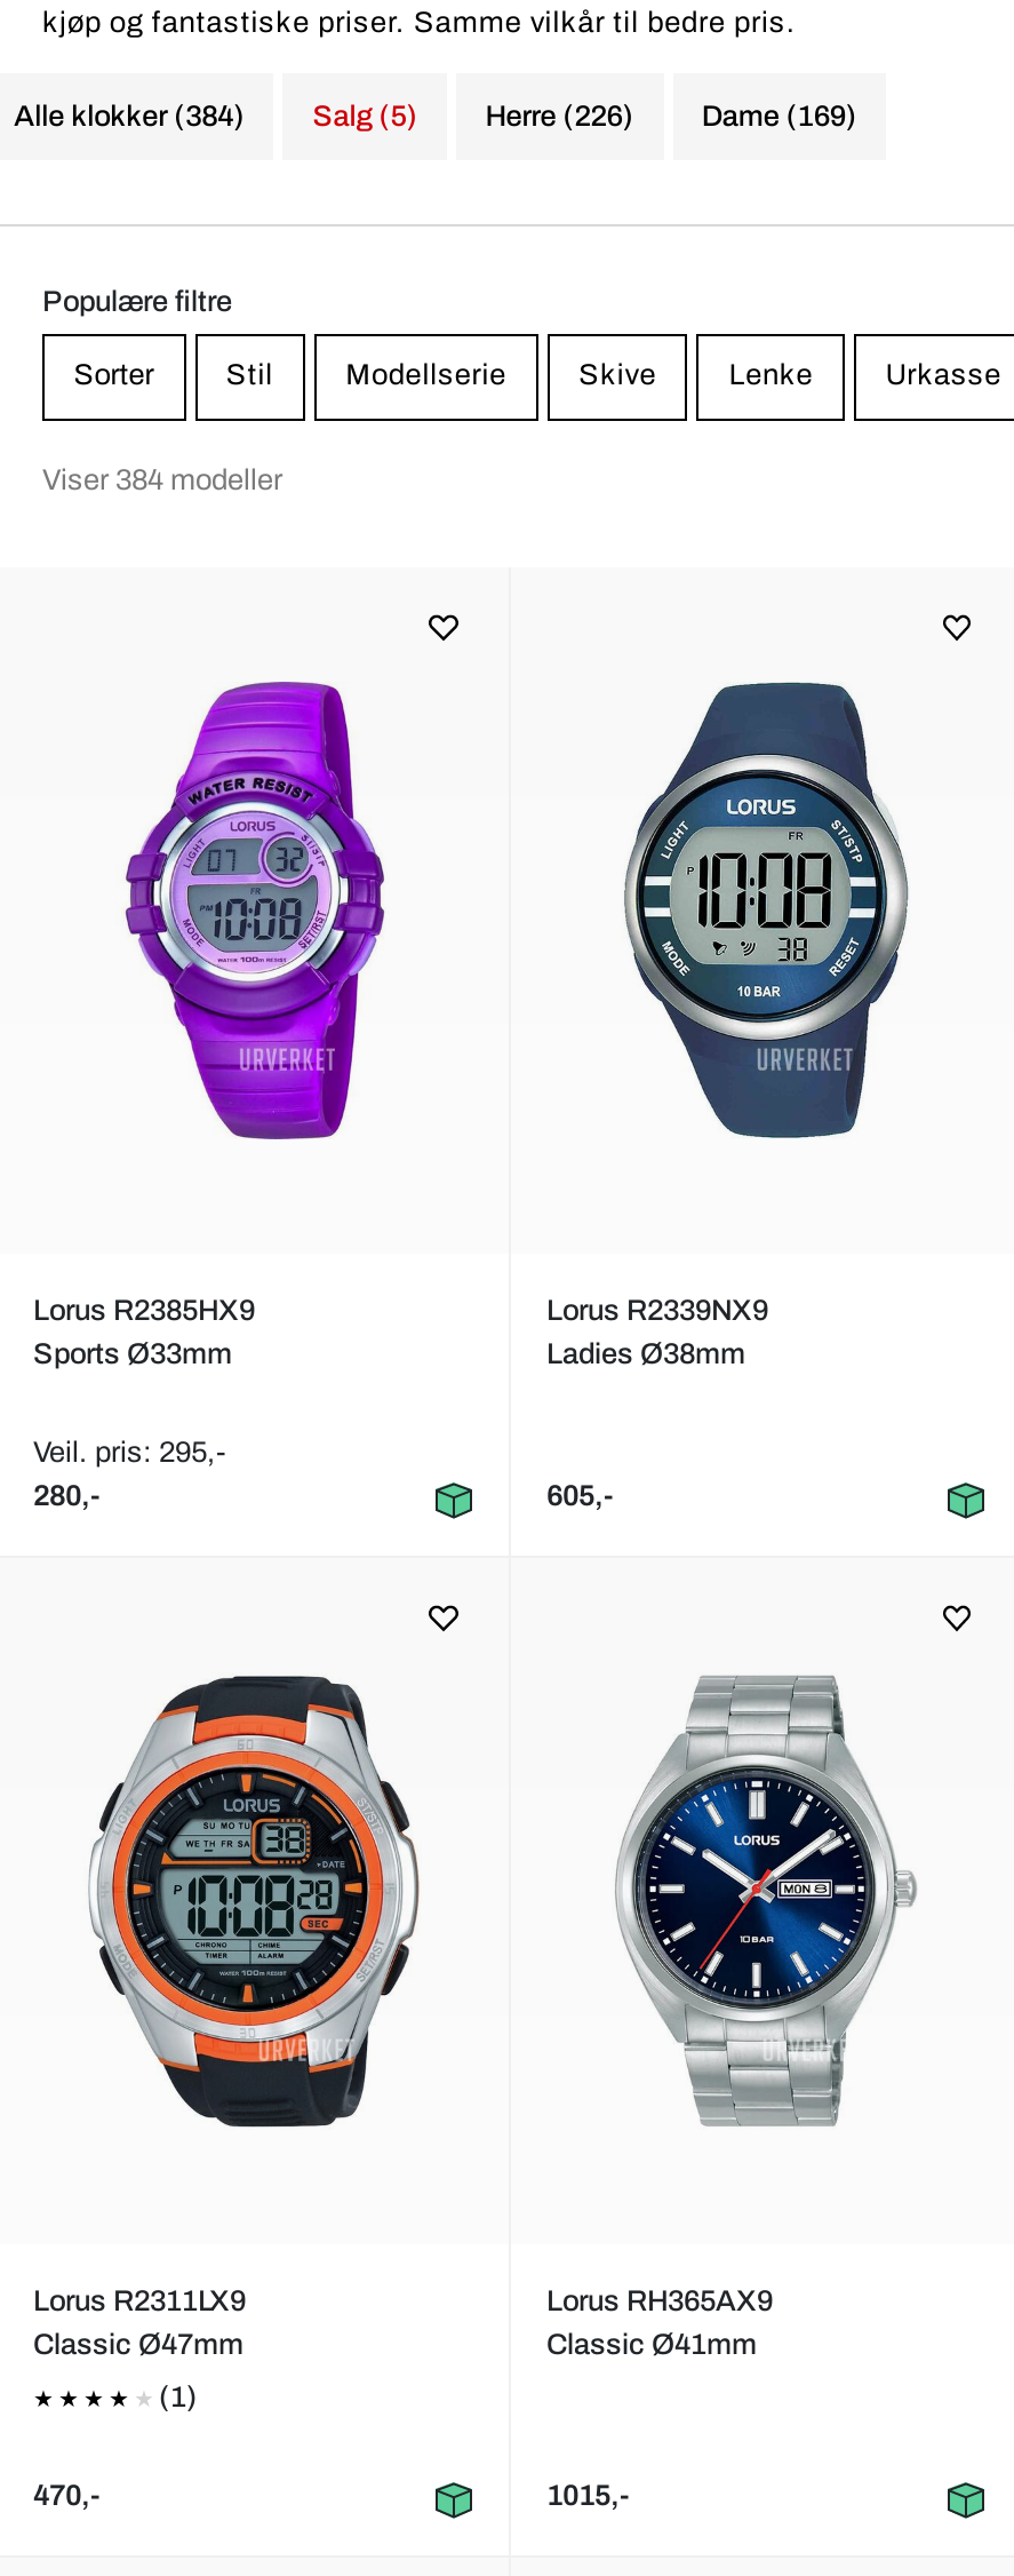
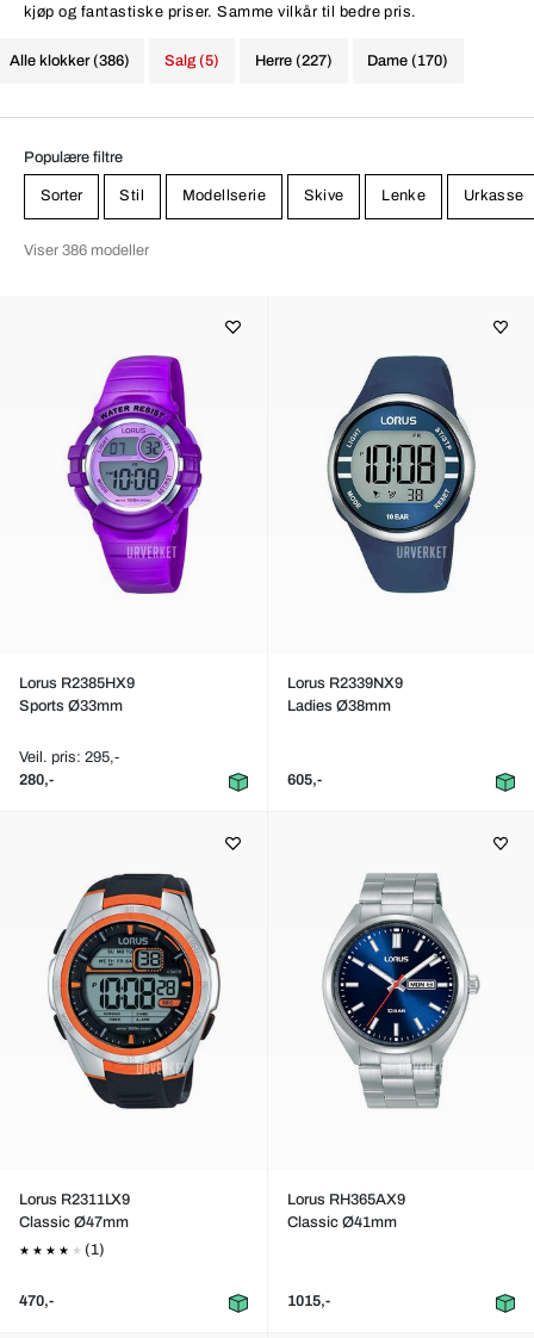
- Alle klokker (384)
+ Alle klokker (386)

- Herre (226)
+ Herre (227)

- Dame (169)
+ Dame (170)

- Viser 384 modeller
+ Viser 386 modeller
